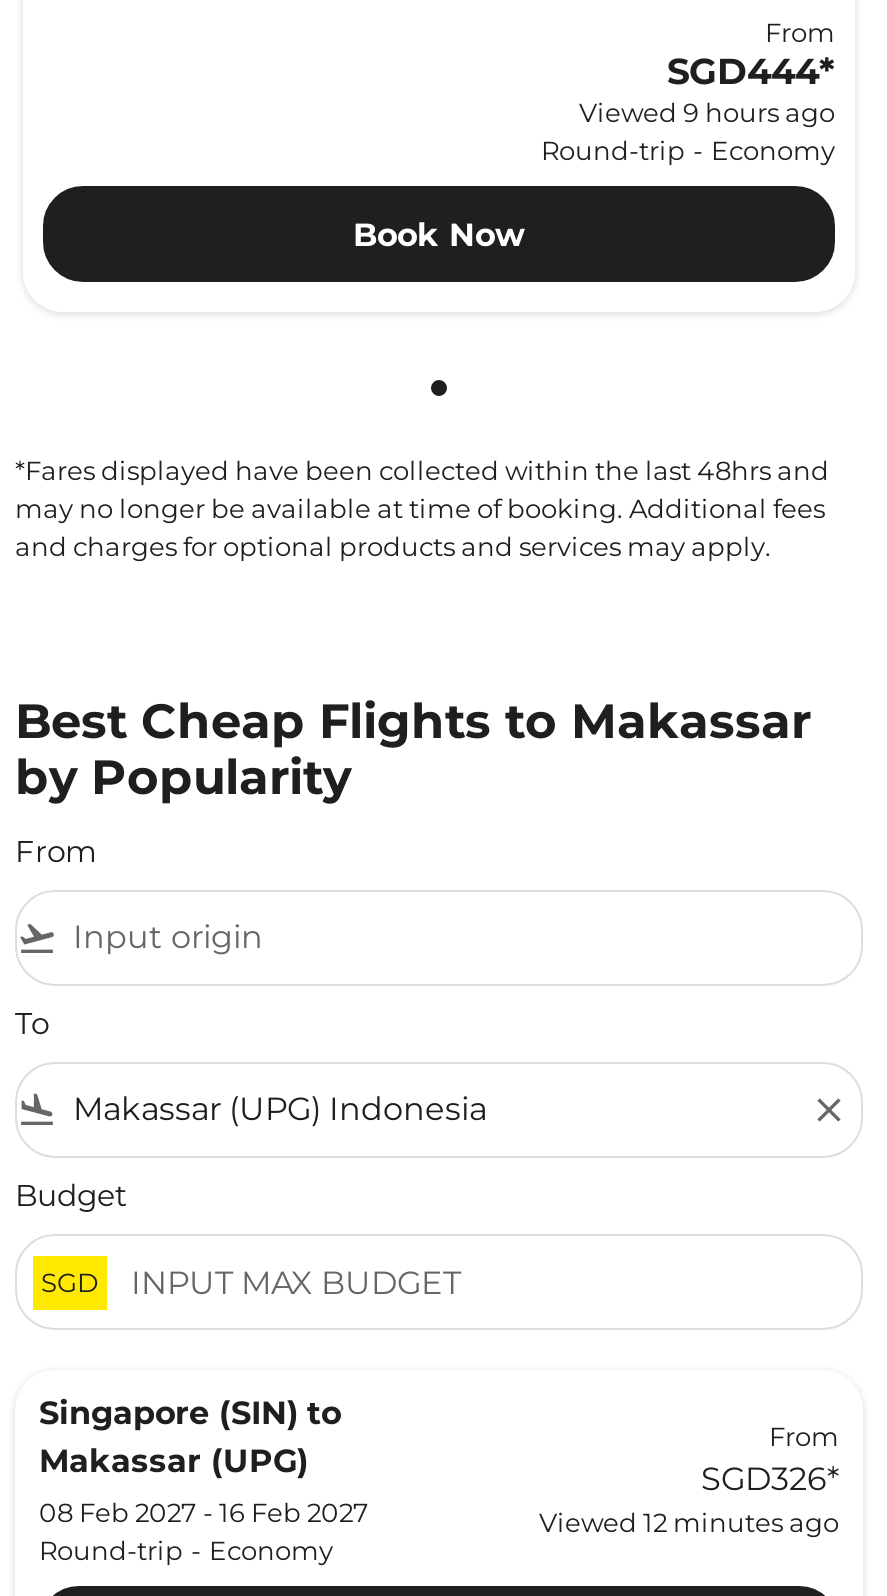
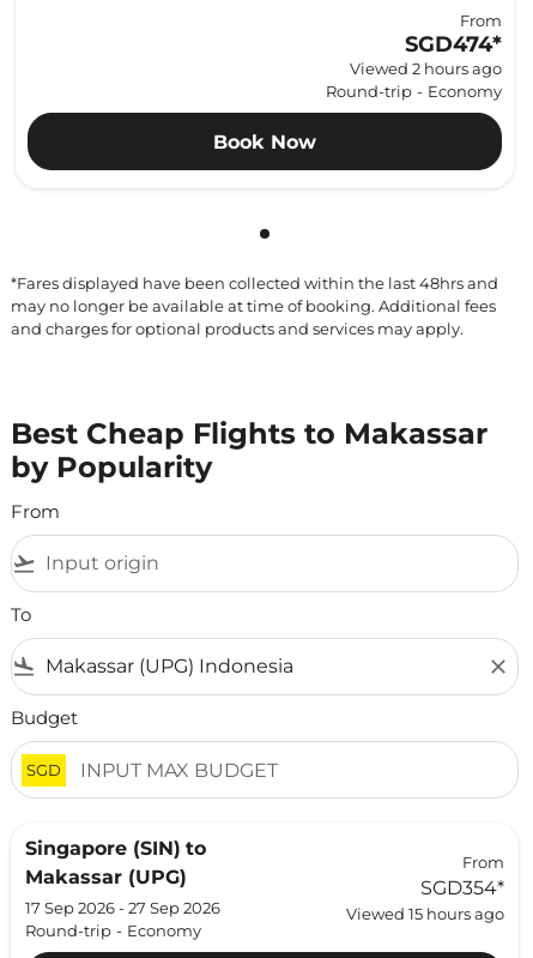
- SGD444*
- Viewed 9 hours ago
+ SGD474*
+ Viewed 2 hours ago

- SGD326*
- Viewed 12 minutes ago
+ SGD354*
+ Viewed 15 hours ago

- 08 Feb 2027 - 16 Feb 2027
+ 17 Sep 2026 - 27 Sep 2026
